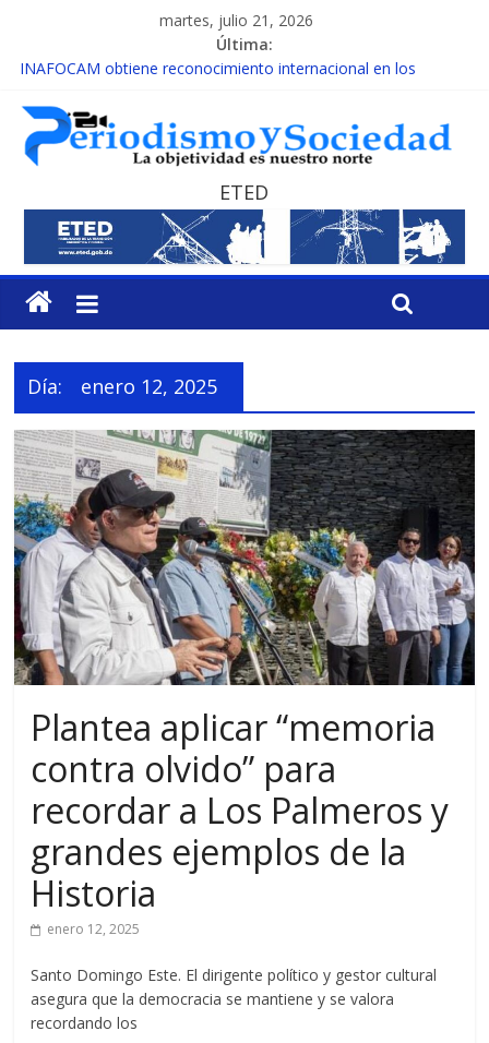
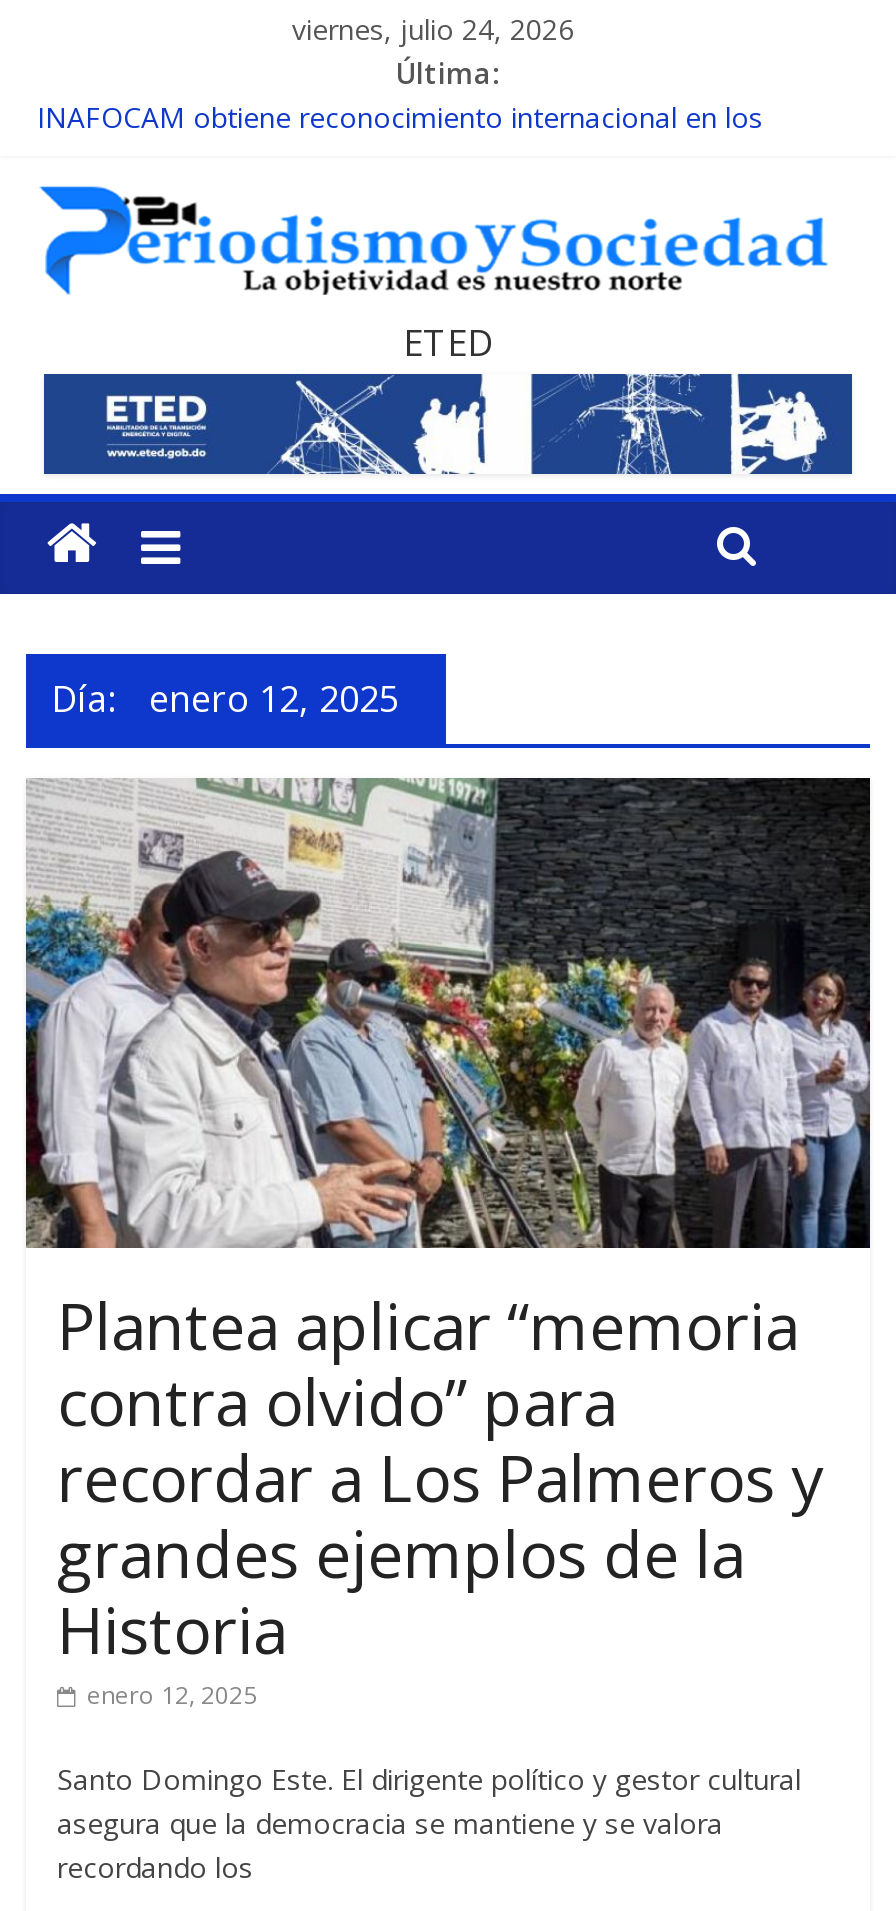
- martes, julio 21, 2026
+ viernes, julio 24, 2026
